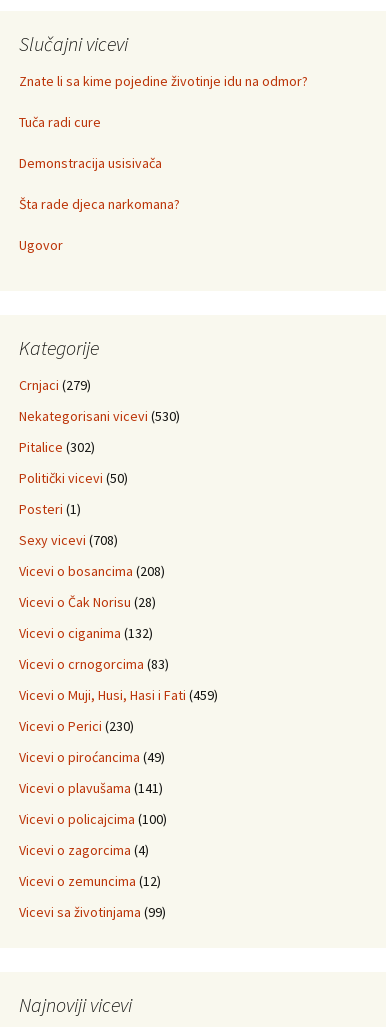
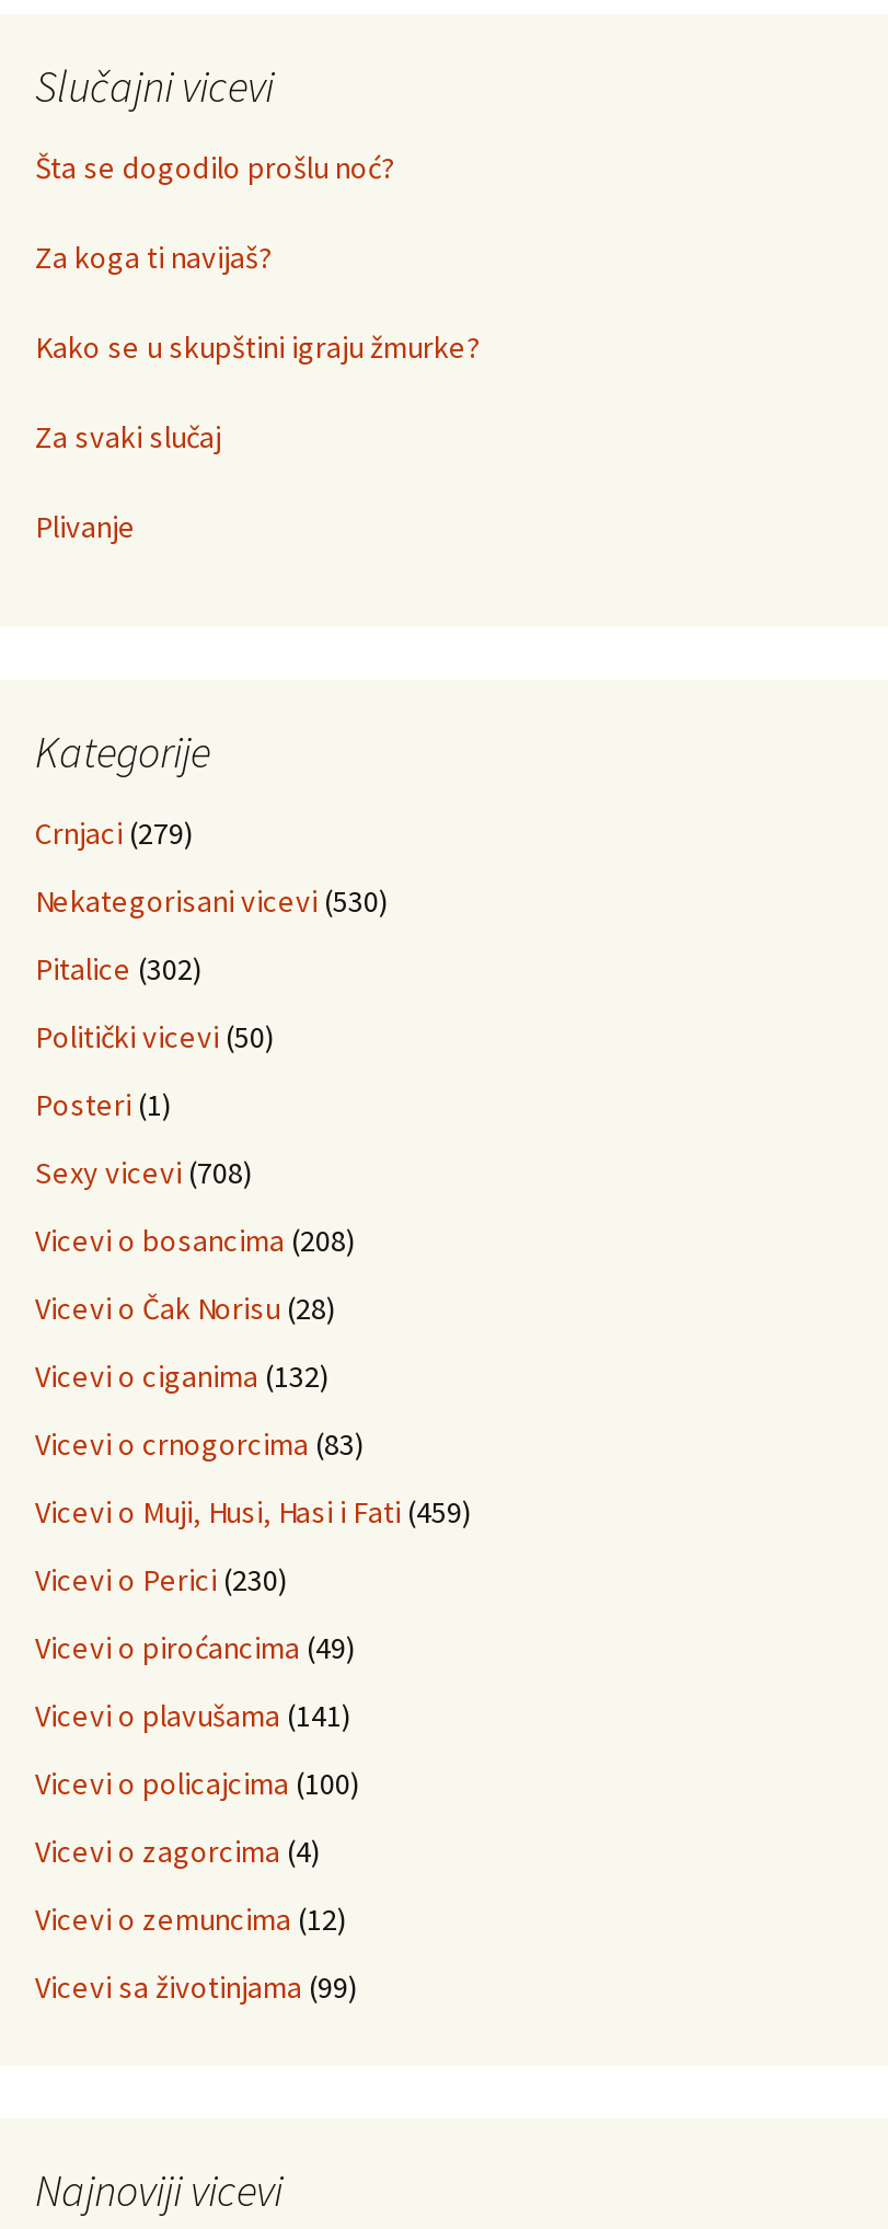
- Znate li sa kime pojedine životinje idu na odmor?
+ Šta se dogodilo prošlu noć?

- Tuča radi cure
+ Za koga ti navijaš?

- Demonstracija usisivača
+ Kako se u skupštini igraju žmurke?

- Šta rade djeca narkomana?
+ Za svaki slučaj

- Ugovor
+ Plivanje
